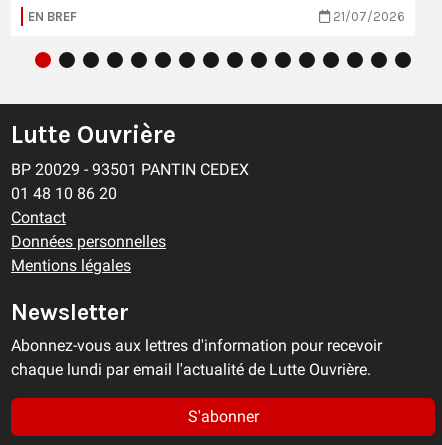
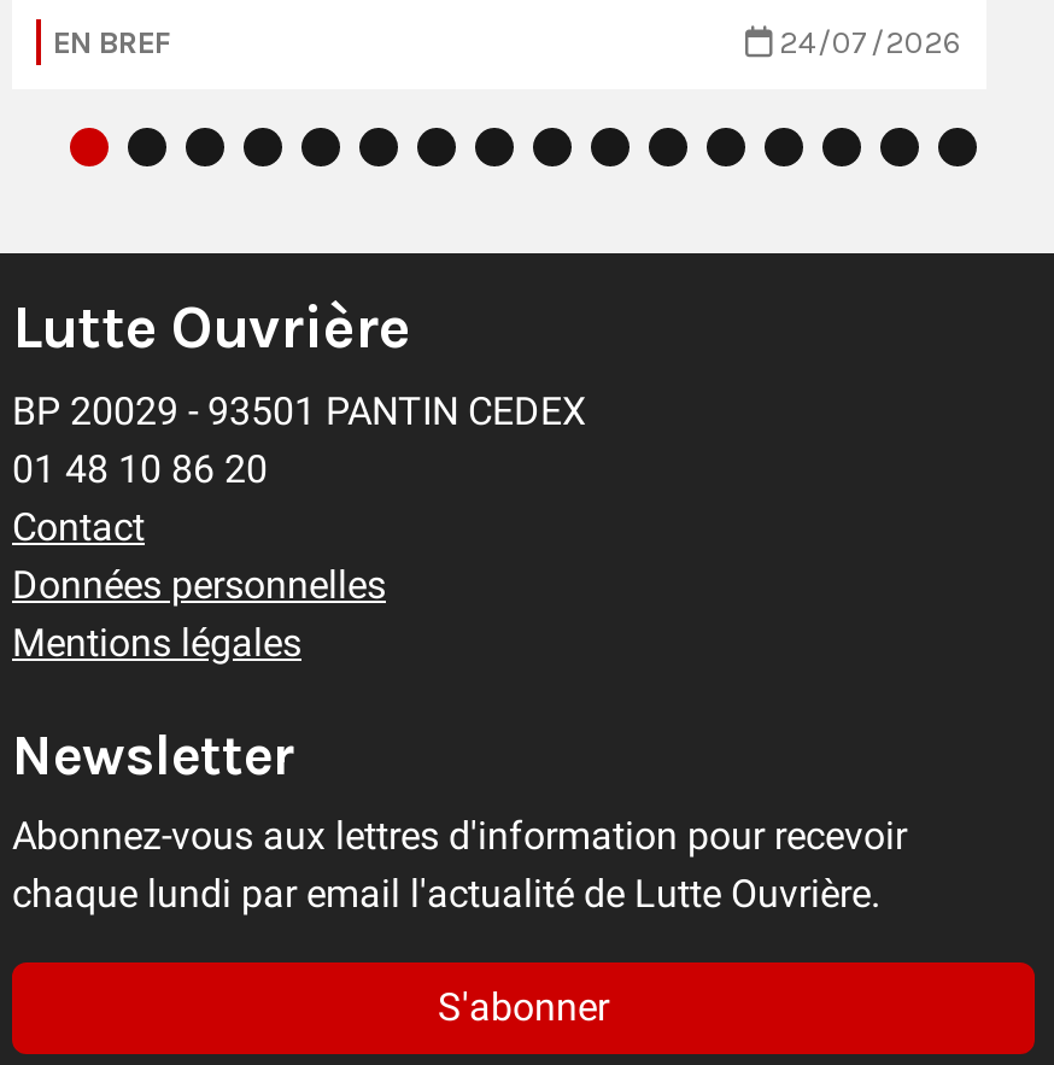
- 21/07/2026
+ 24/07/2026
